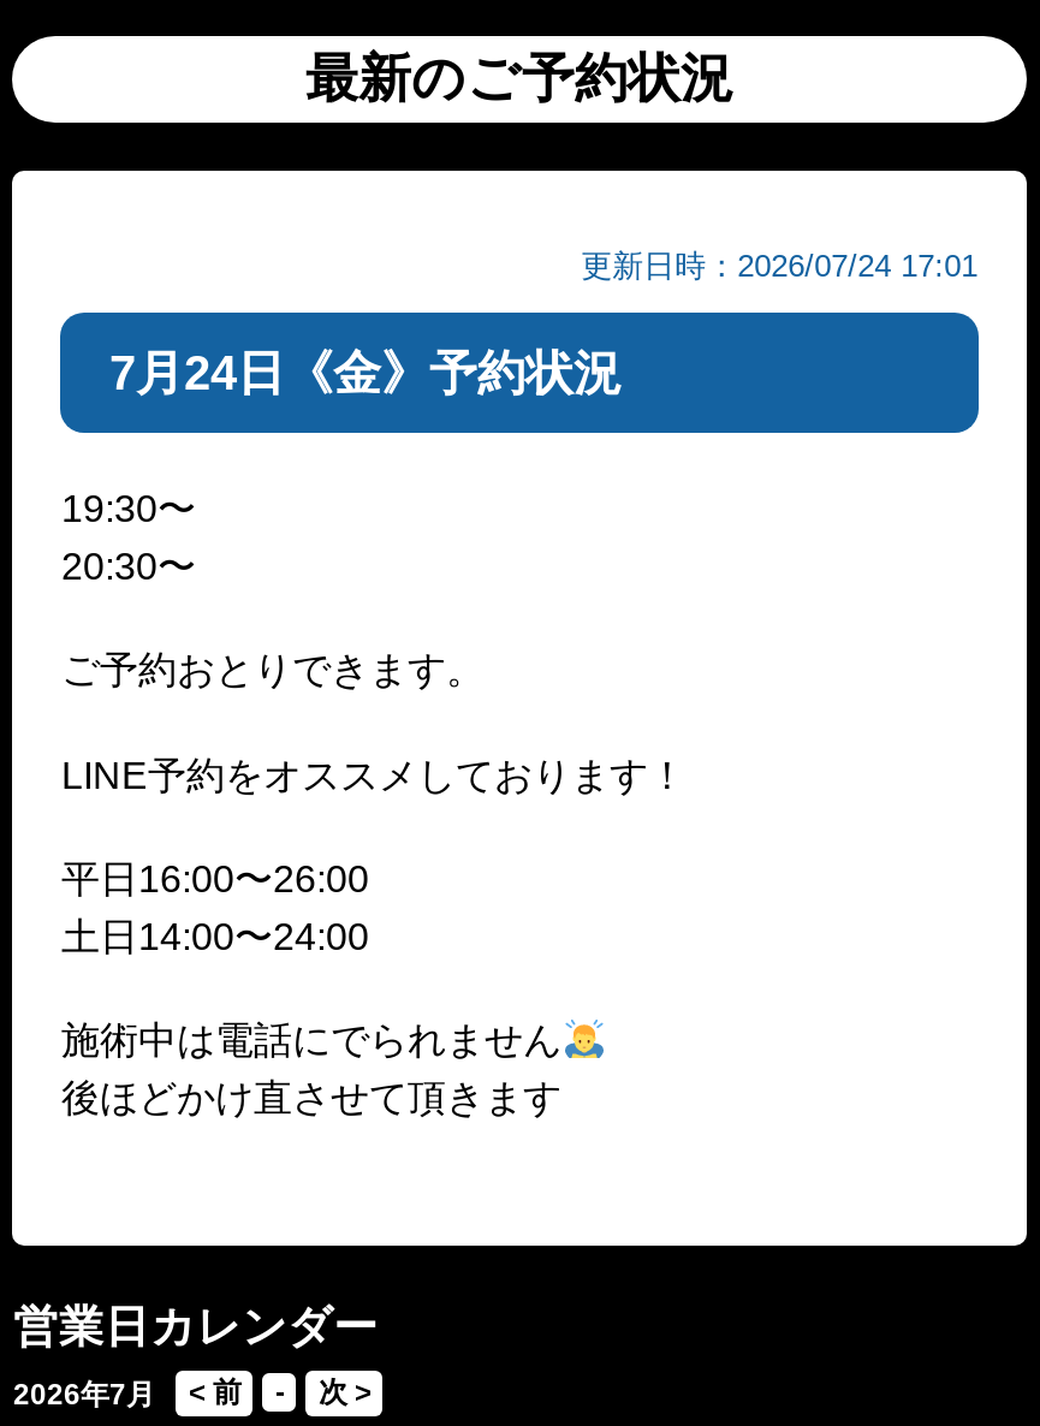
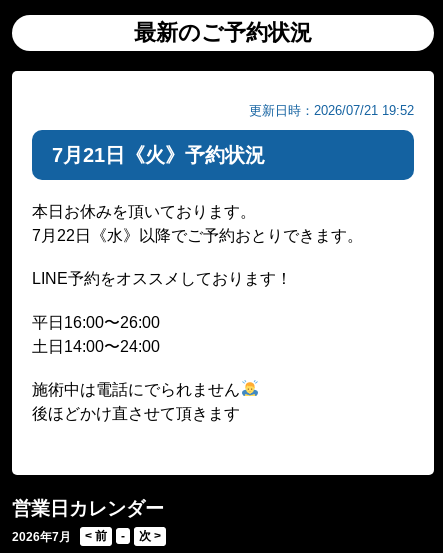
- 更新日時：2026/07/24 17:01
- 7月24日《金》予約状況
- 19:30〜
- 20:30〜
- ご予約おとりできます。
+ 更新日時：2026/07/21 19:52
+ 7月21日《火》予約状況
+ 本日お休みを頂いております。
+ 7月22日《水》以降でご予約おとりできます。
